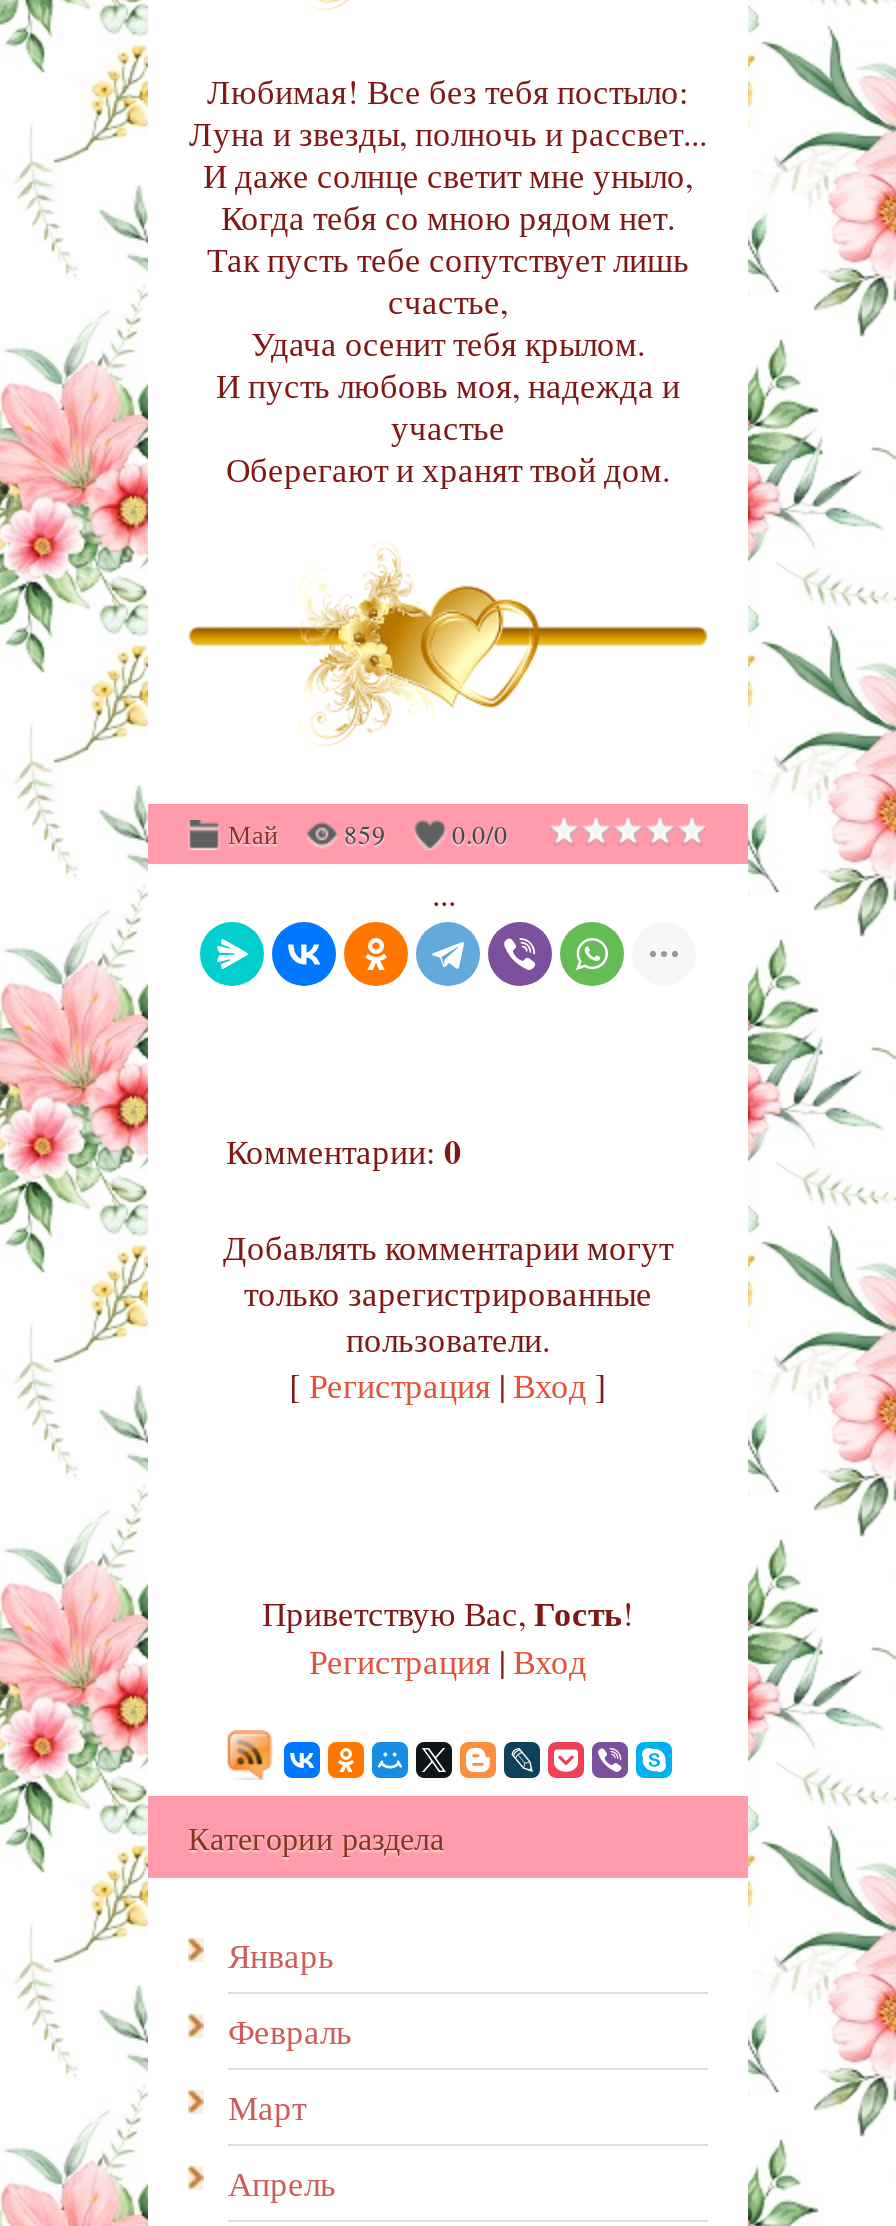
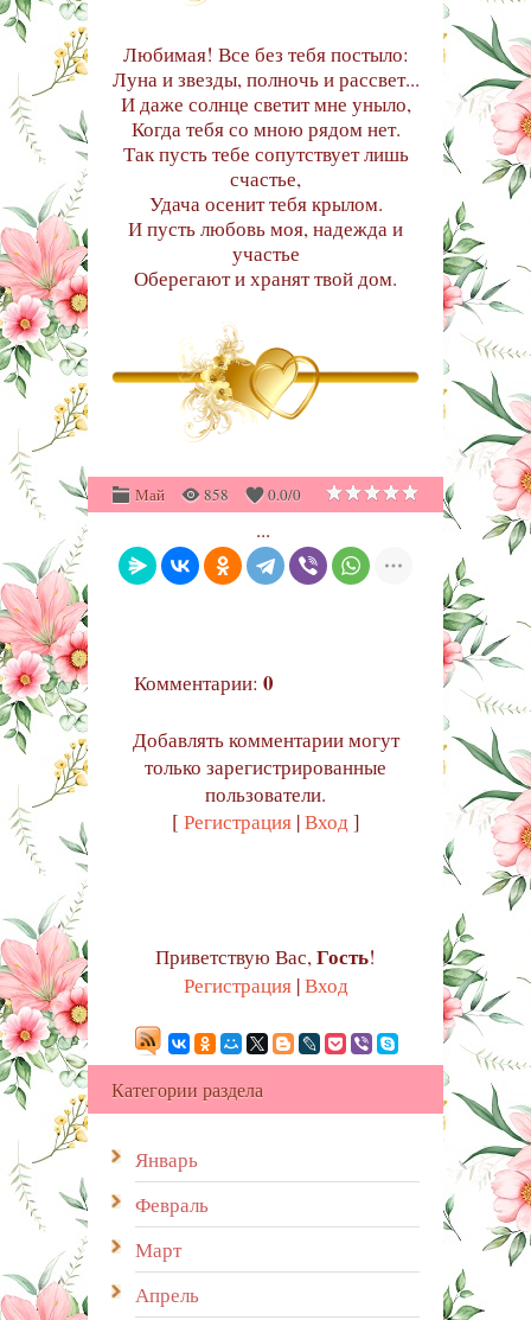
- Май 859 0.0/0
+ Май 858 0.0/0
